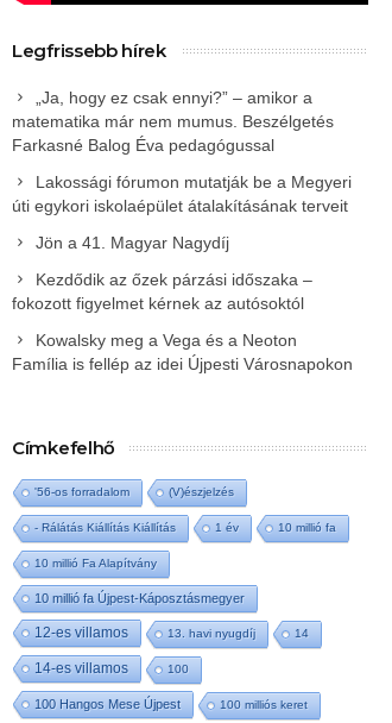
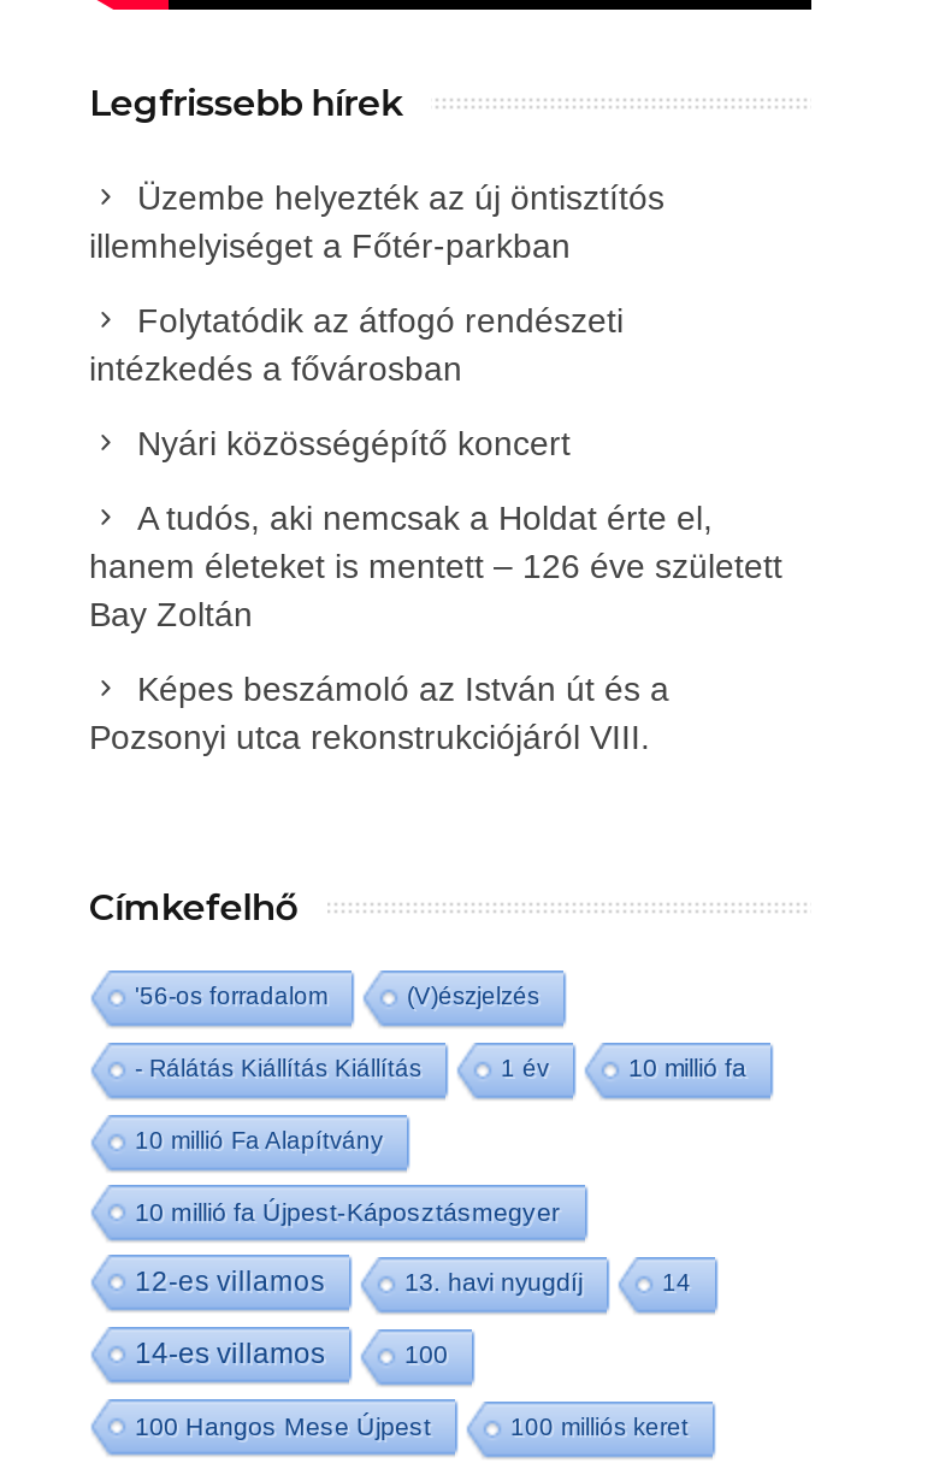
- „Ja, hogy ez csak ennyi?” – amikor a
- matematika már nem mumus. Beszélgetés
- Farkasné Balog Éva pedagógussal
+ Üzembe helyezték az új öntisztítós
+ illemhelyiséget a Főtér-parkban

- Lakossági fórumon mutatják be a Megyeri
- úti egykori iskolaépület átalakításának terveit
+ Folytatódik az átfogó rendészeti
+ intézkedés a fővárosban

- Jön a 41. Magyar Nagydíj
+ Nyári közösségépítő koncert

- Kezdődik az őzek párzási időszaka –
- fokozott figyelmet kérnek az autósoktól
+ A tudós, aki nemcsak a Holdat érte el,
+ hanem életeket is mentett – 126 éve született
+ Bay Zoltán

- Kowalsky meg a Vega és a Neoton
- Família is fellép az idei Újpesti Városnapokon
+ Képes beszámoló az István út és a
+ Pozsonyi utca rekonstrukciójáról VIII.
